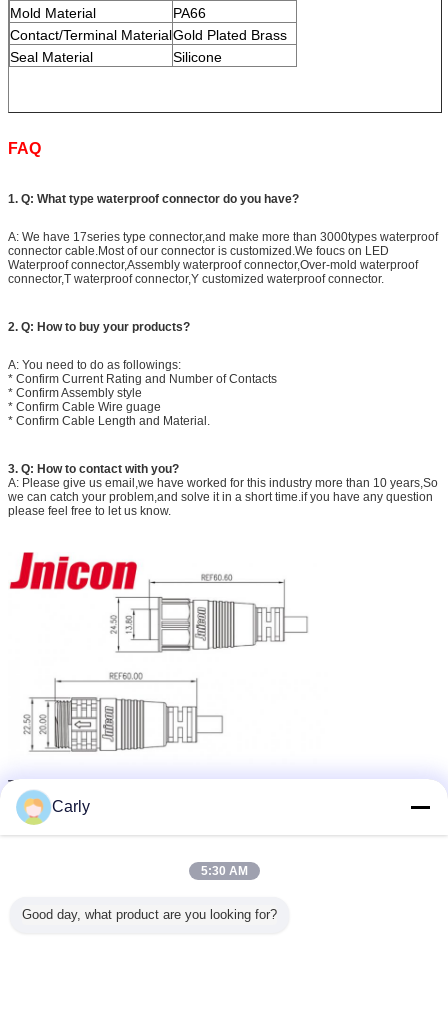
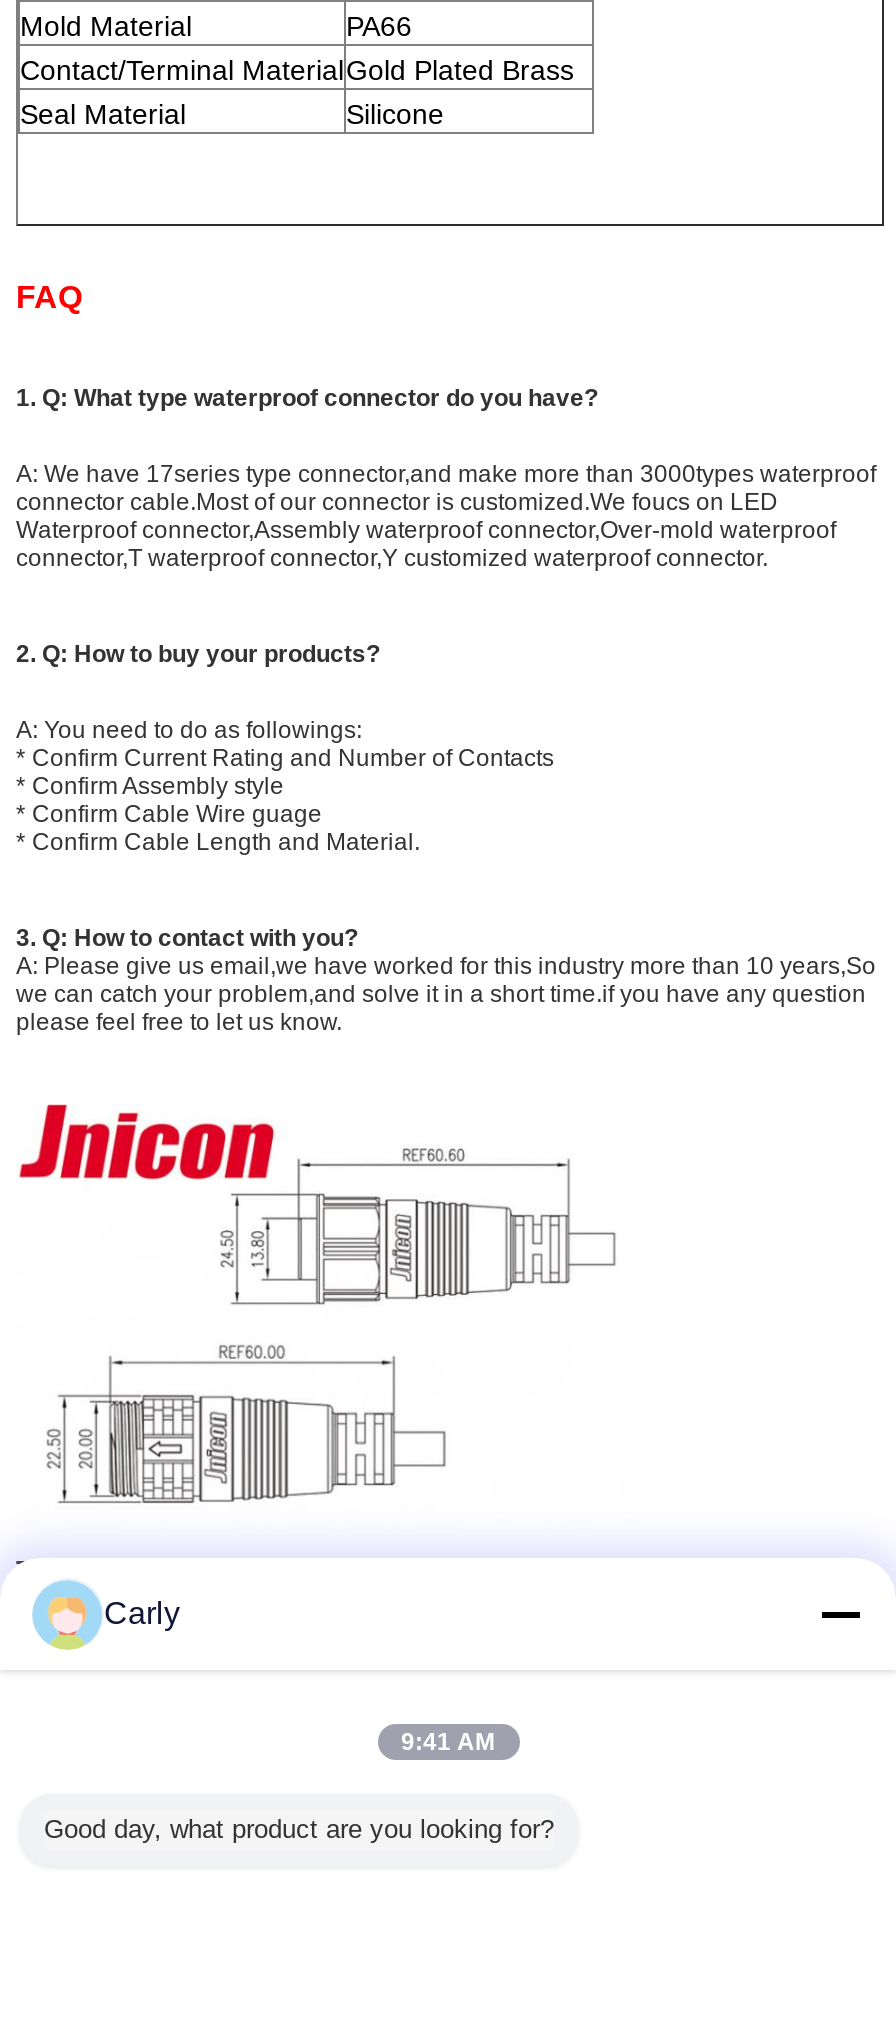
- 5:30 AM
+ 9:41 AM
